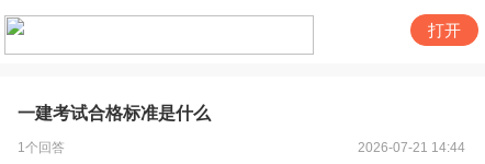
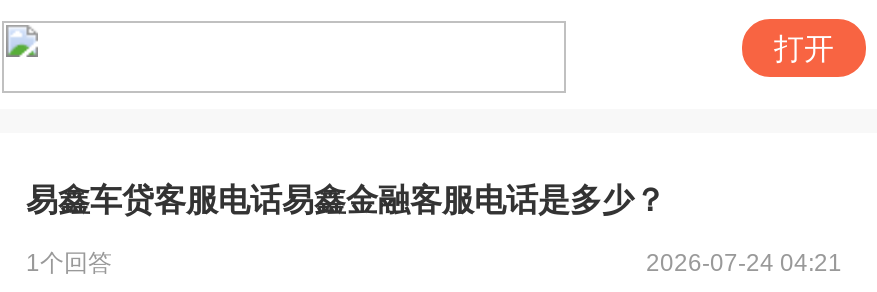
- 一建考试合格标准是什么
+ 易鑫车贷客服电话易鑫金融客服电话是多少？

- 2026-07-21 14:44
+ 2026-07-24 04:21
